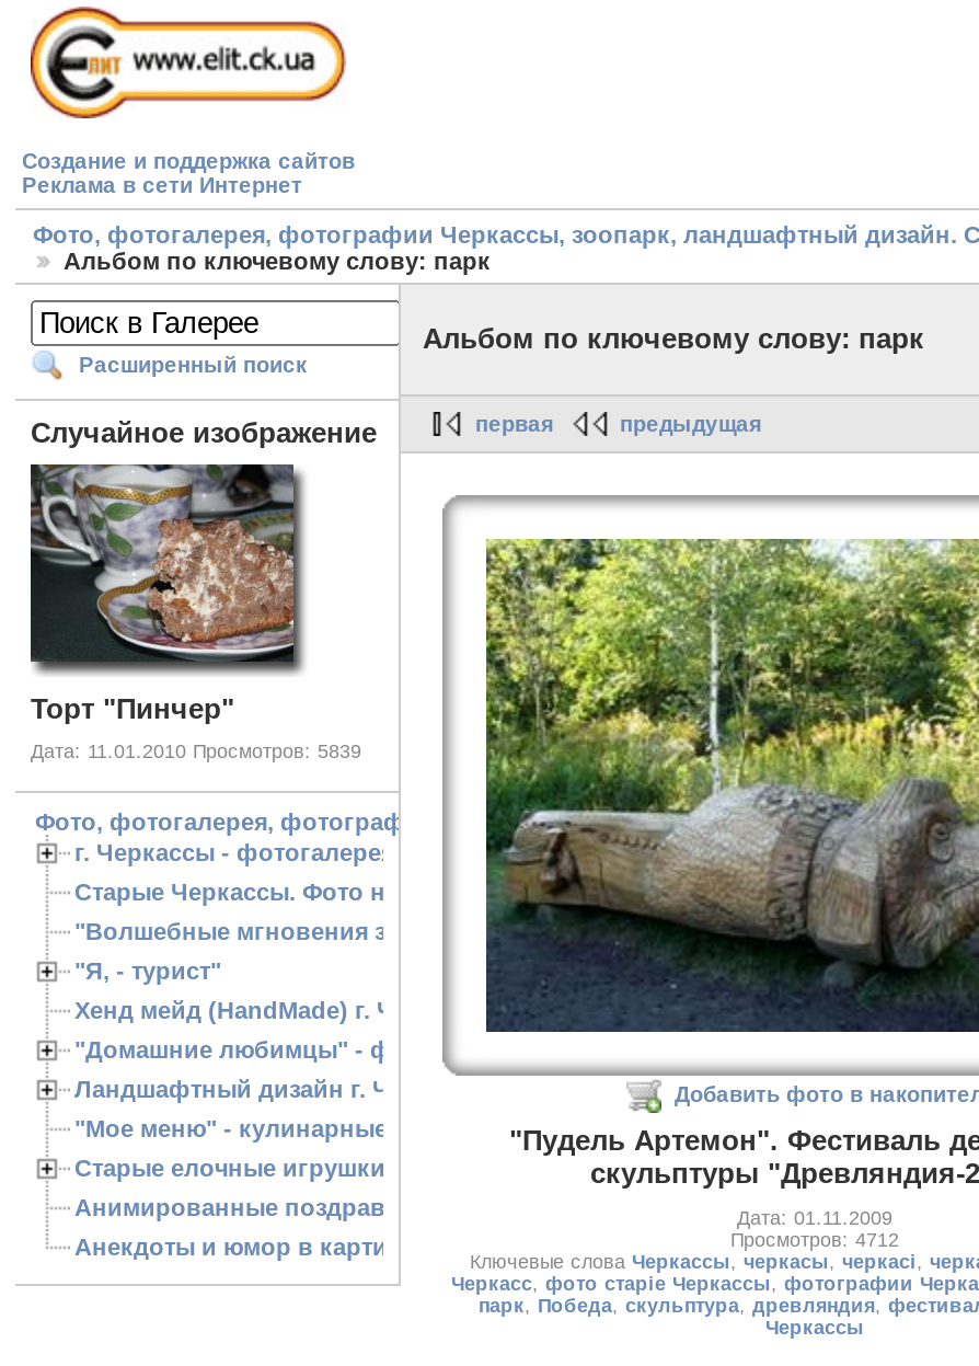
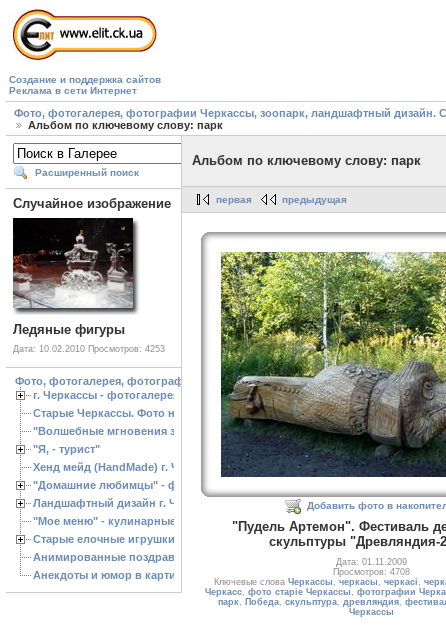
- [image]
- Торт "Пинчер"
+ [image]
+ Ледяные фигуры

- Дата: 11.01.2010 Просмотров: 5839
+ Дата: 10.02.2010 Просмотров: 4253

- Просмотров: 4712
+ Просмотров: 4708
